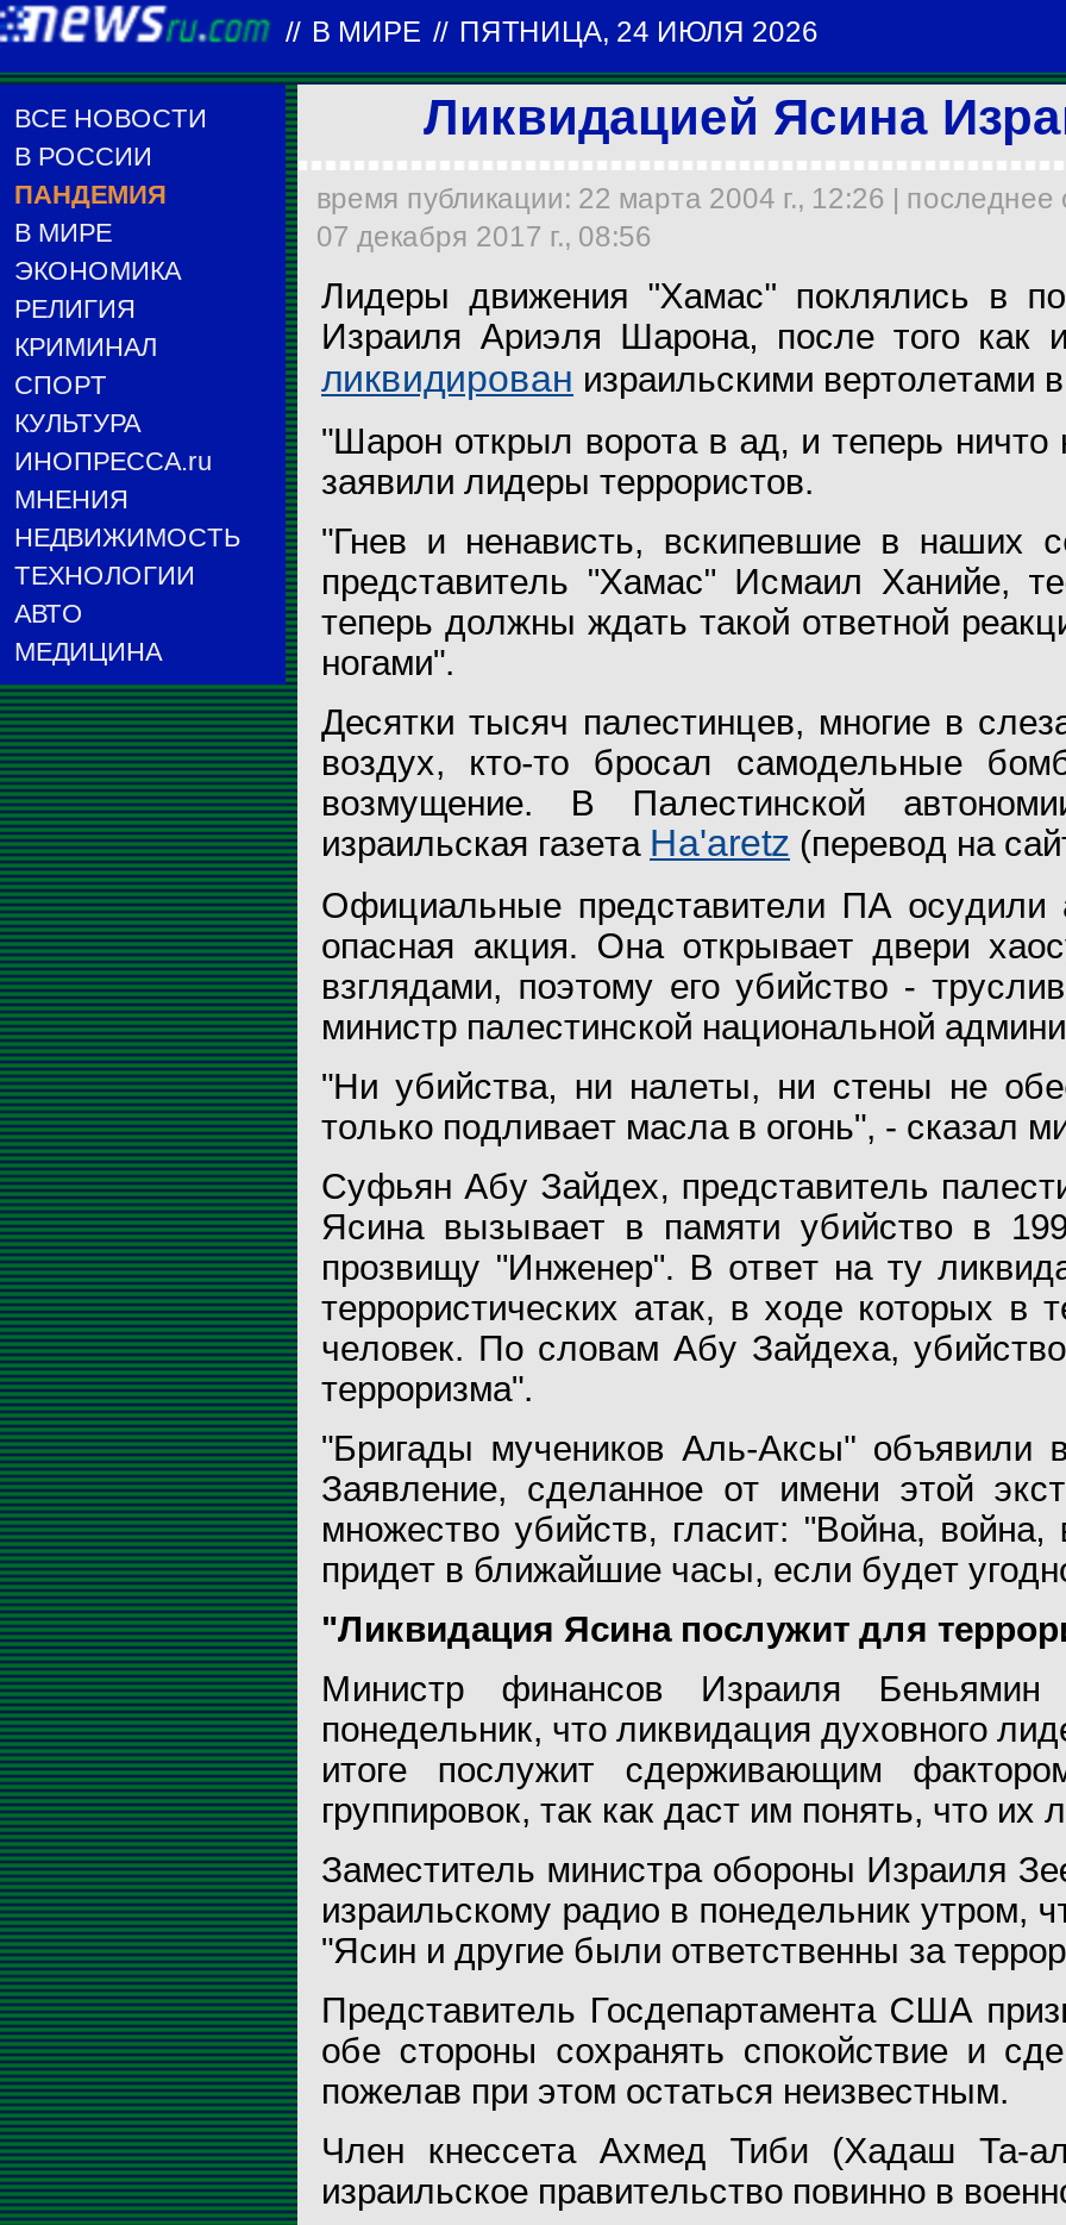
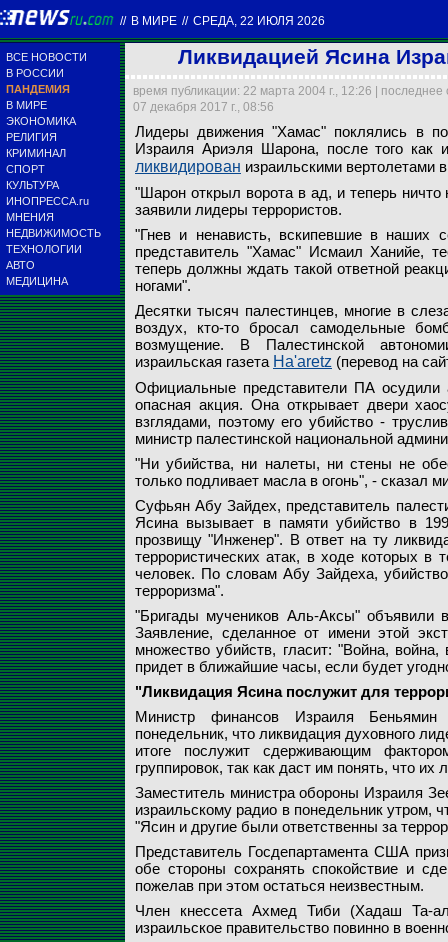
- // В МИРЕ // ПЯТНИЦА, 24 ИЮЛЯ 2026
+ // В МИРЕ // СРЕДА, 22 ИЮЛЯ 2026
